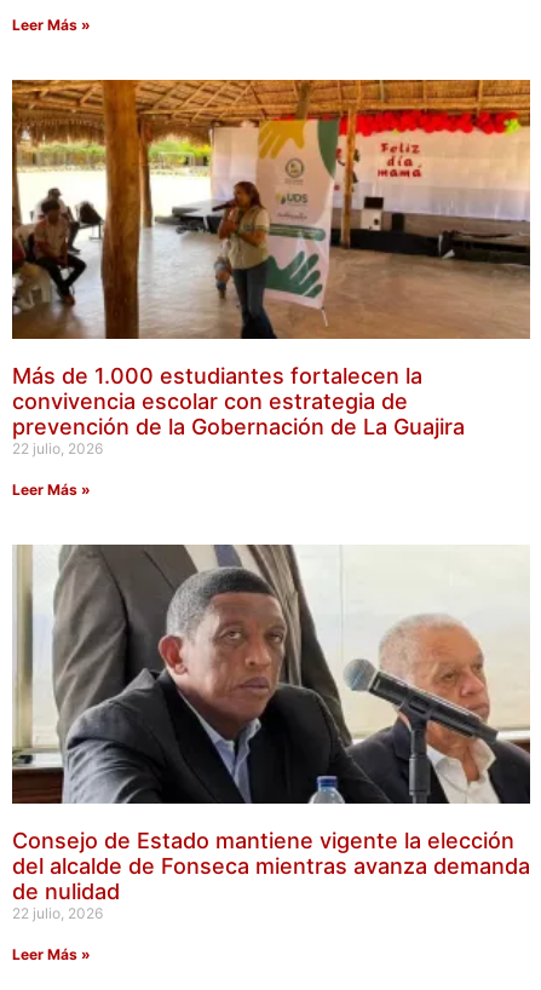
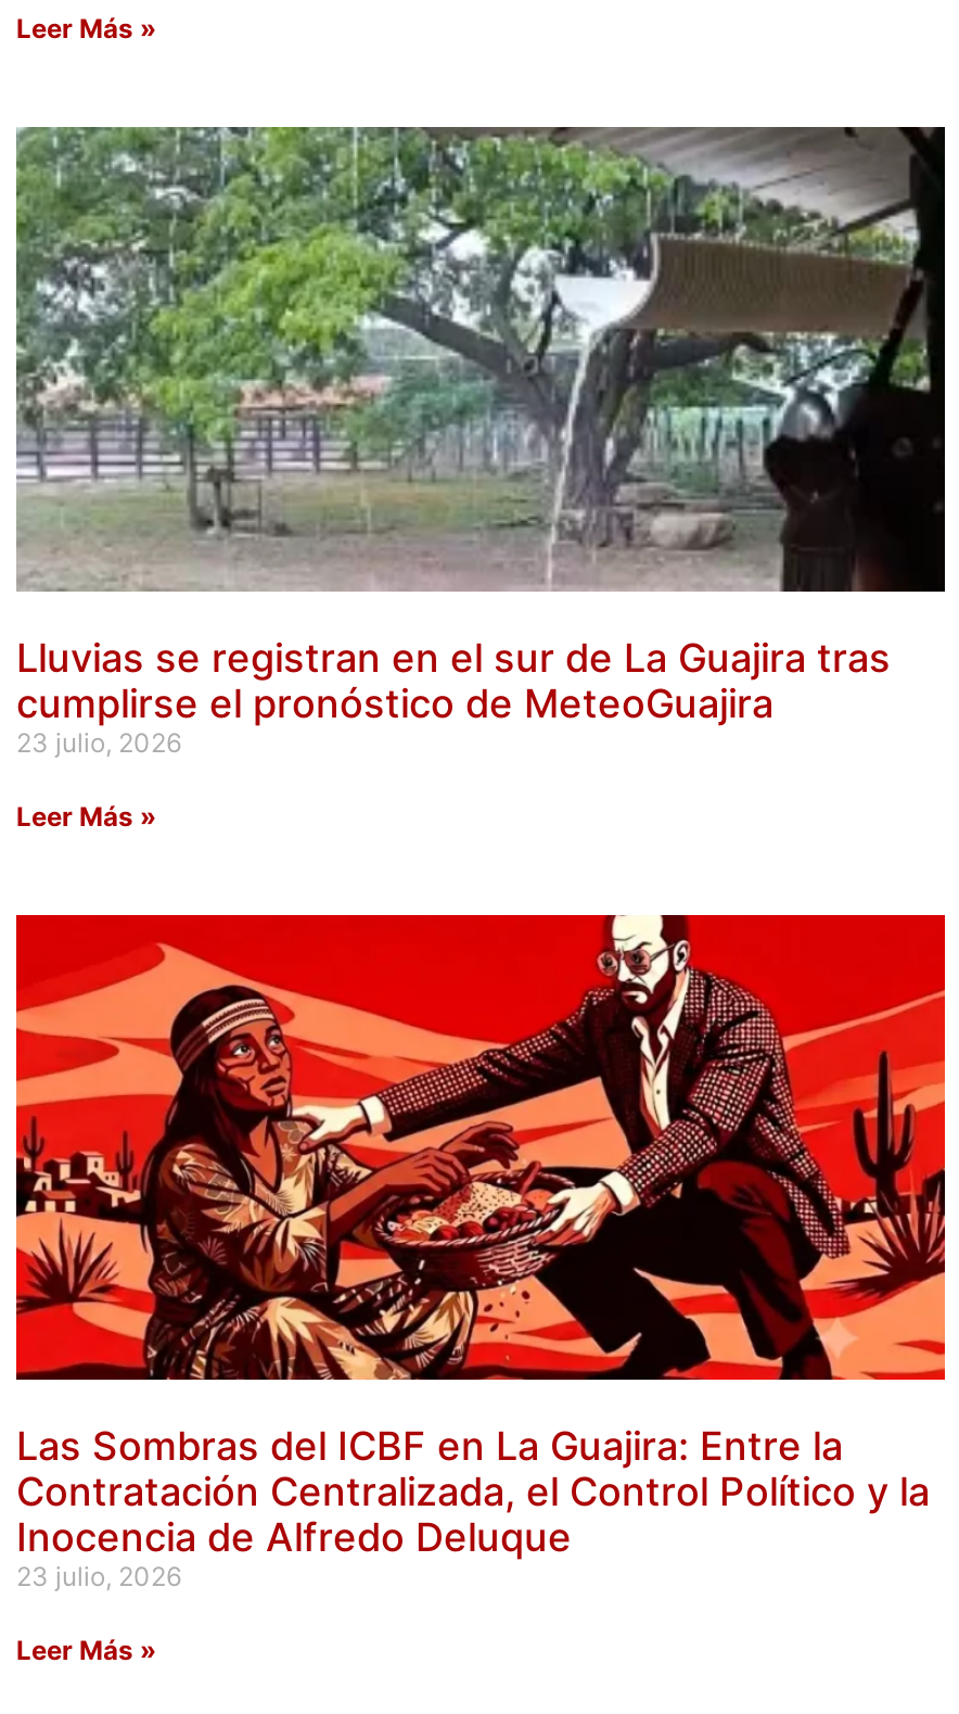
- [image]
- Más de 1.000 estudiantes fortalecen la
- convivencia escolar con estrategia de
- prevención de la Gobernación de La Guajira
- 22 julio, 2026
+ [image]
+ Lluvias se registran en el sur de La Guajira tras
+ cumplirse el pronóstico de MeteoGuajira
+ 23 julio, 2026

- [image]
- Consejo de Estado mantiene vigente la elección
- del alcalde de Fonseca mientras avanza demanda
- de nulidad
- 22 julio, 2026
+ [image]
+ Las Sombras del ICBF en La Guajira: Entre la
+ Contratación Centralizada, el Control Político y la
+ Inocencia de Alfredo Deluque
+ 23 julio, 2026
